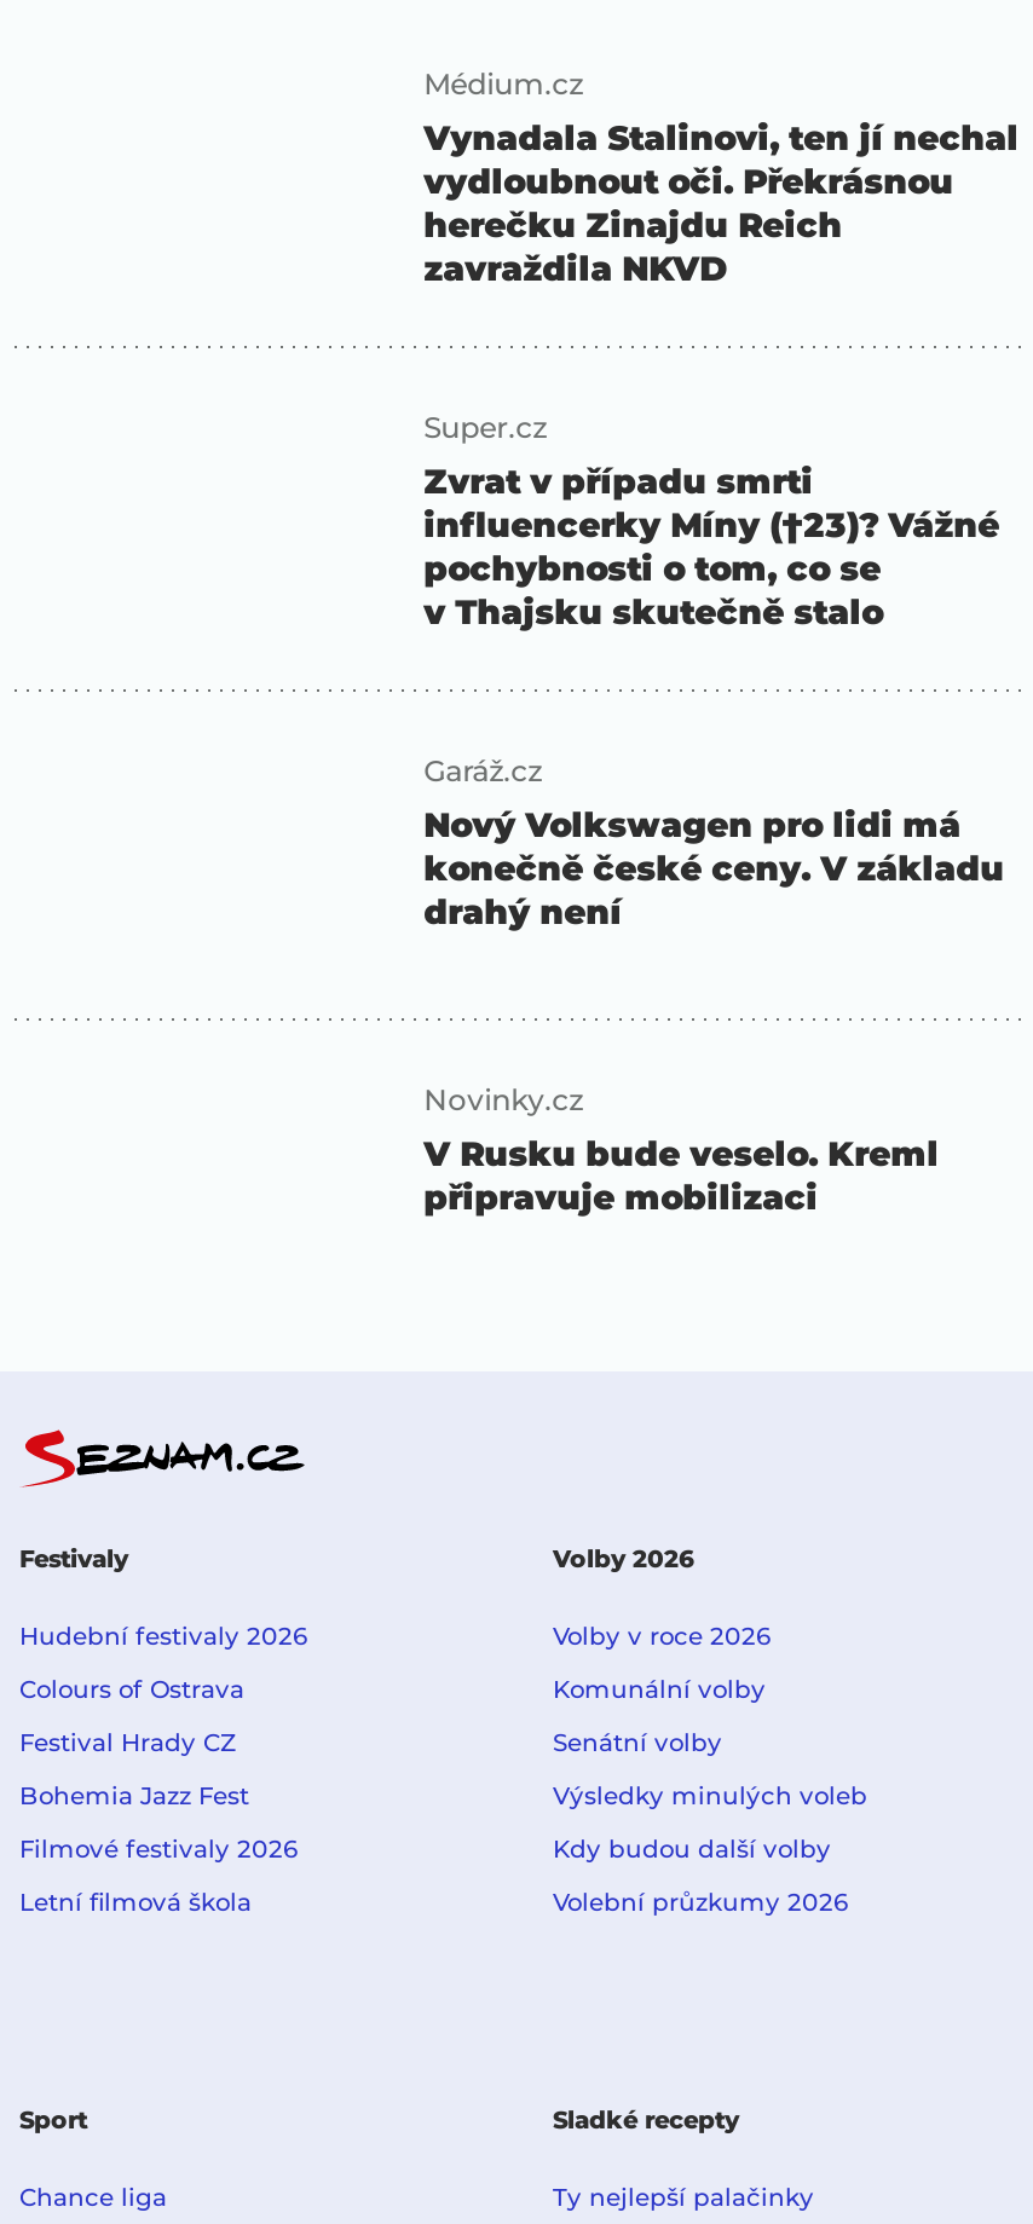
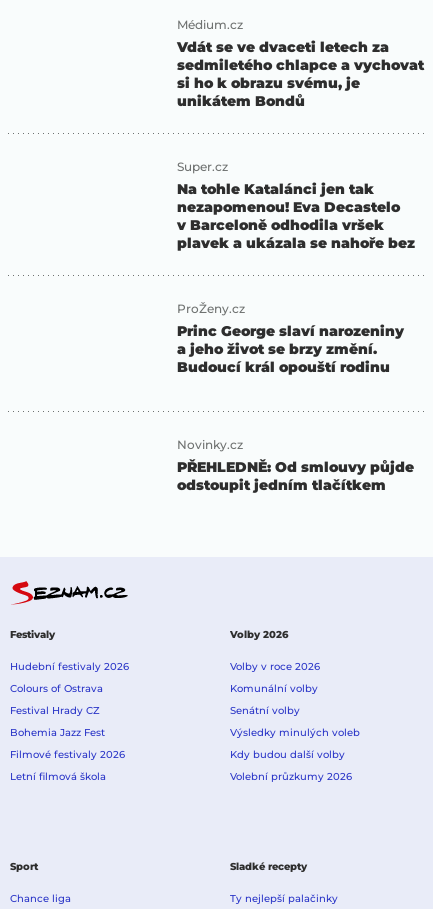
- Vynadala Stalinovi, ten jí nechal
- vydloubnout oči. Překrásnou
- herečku Zinajdu Reich
- zavraždila NKVD
+ Vdát se ve dvaceti letech za
+ sedmiletého chlapce a vychovat
+ si ho k obrazu svému, je
+ unikátem Bondů

- Zvrat v případu smrti
- influencerky Míny (†23)? Vážné
- pochybnosti o tom, co se
- v Thajsku skutečně stalo
+ Na tohle Katalánci jen tak
+ nezapomenou! Eva Decastelo
+ v Barceloně odhodila vršek
+ plavek a ukázala se nahoře bez

- Garáž.cz
- Nový Volkswagen pro lidi má
- konečně české ceny. V základu
- drahý není
+ ProŽeny.cz
+ Princ George slaví narozeniny
+ a jeho život se brzy změní.
+ Budoucí král opouští rodinu

- V Rusku bude veselo. Kreml
- připravuje mobilizaci
+ PŘEHLEDNĚ: Od smlouvy půjde
+ odstoupit jedním tlačítkem
